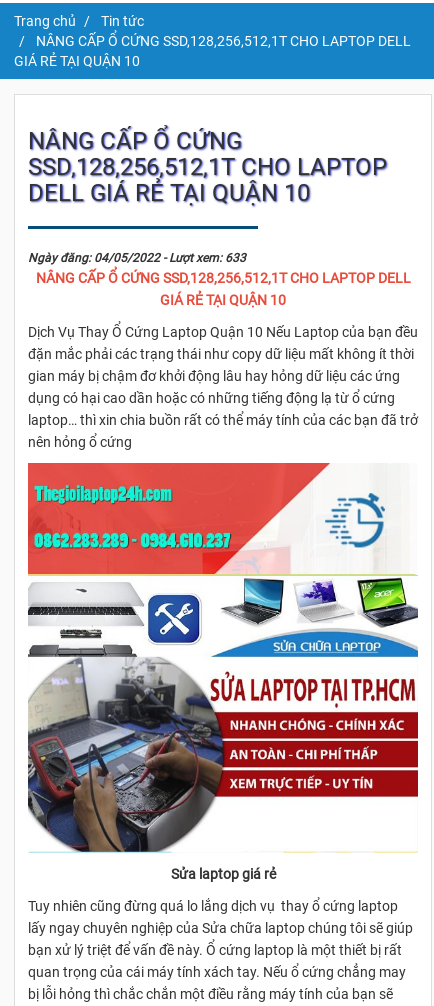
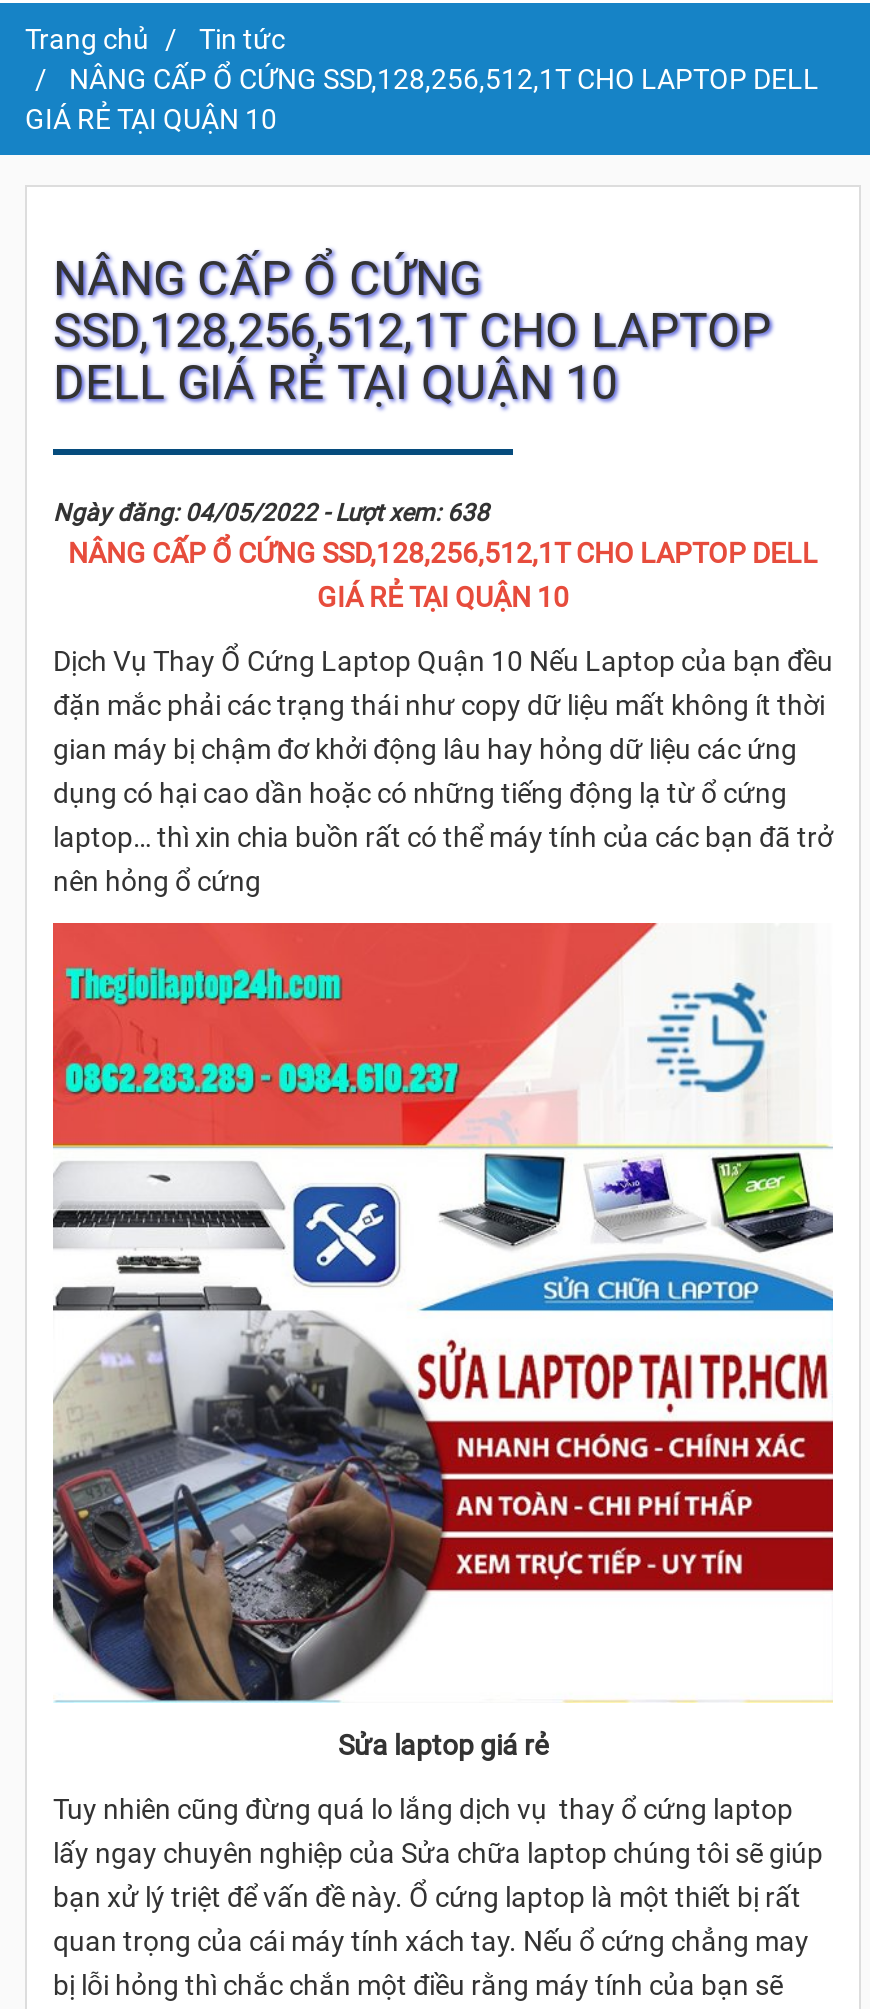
- Ngày đăng: 04/05/2022 - Lượt xem: 633
+ Ngày đăng: 04/05/2022 - Lượt xem: 638
